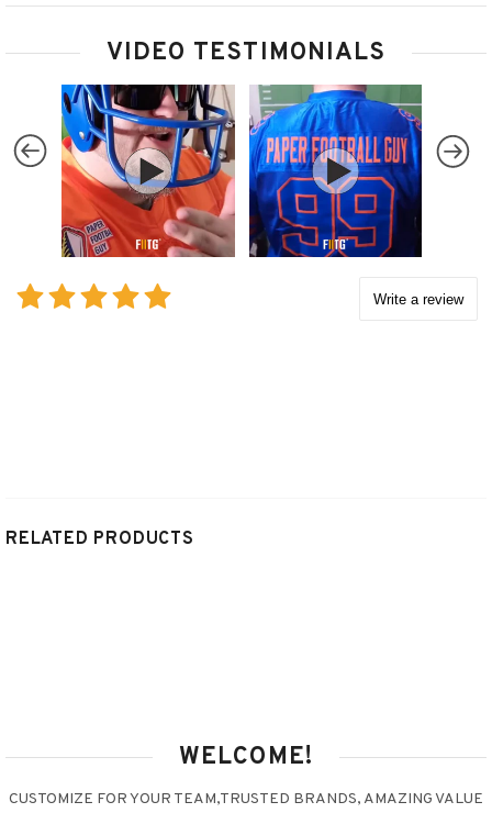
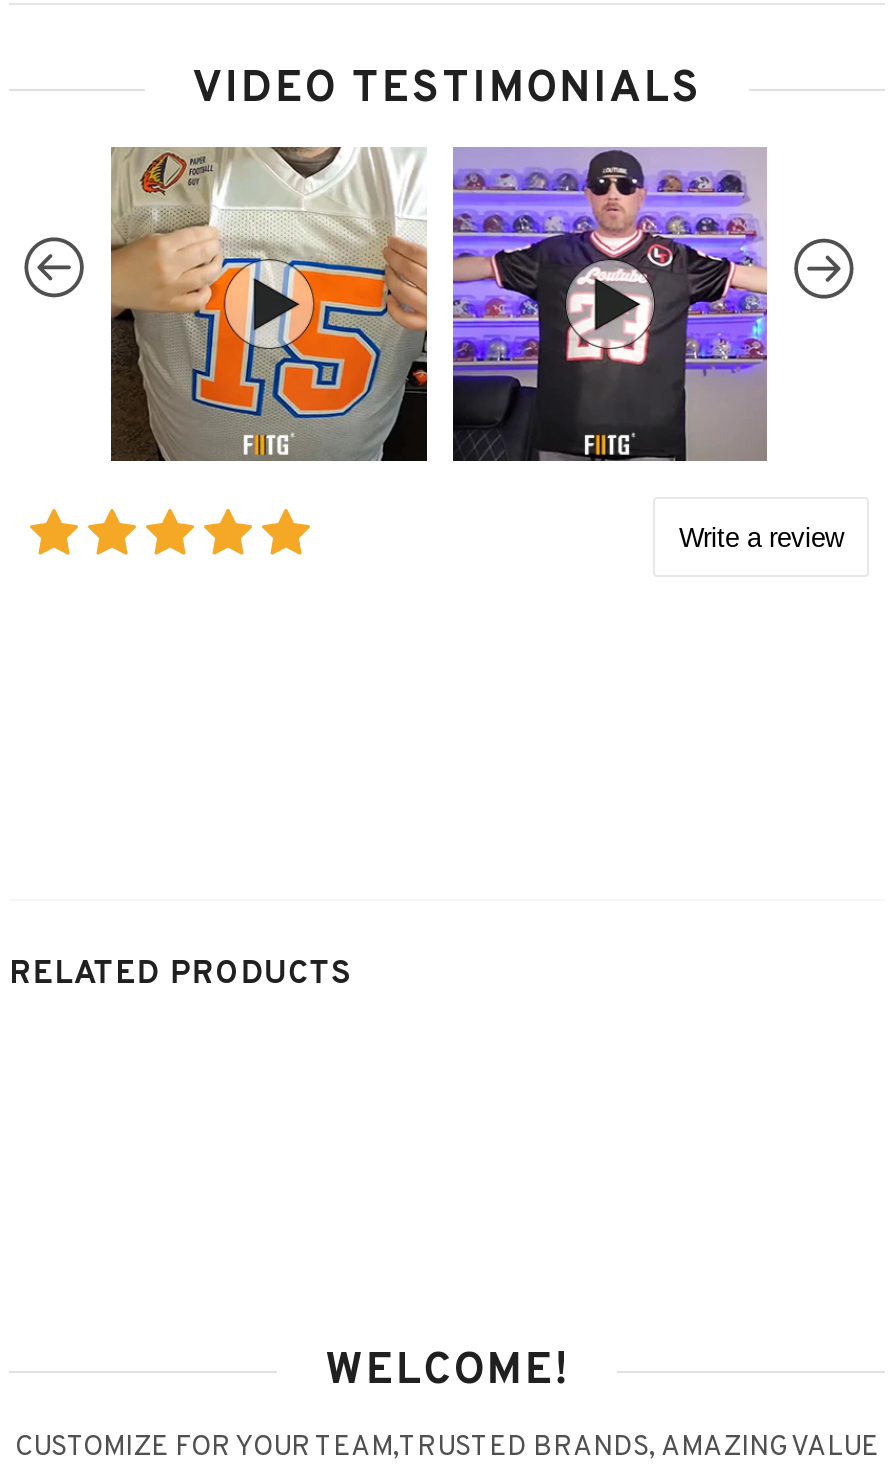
- [image]
+ [image]

- [image]
+ [image]
